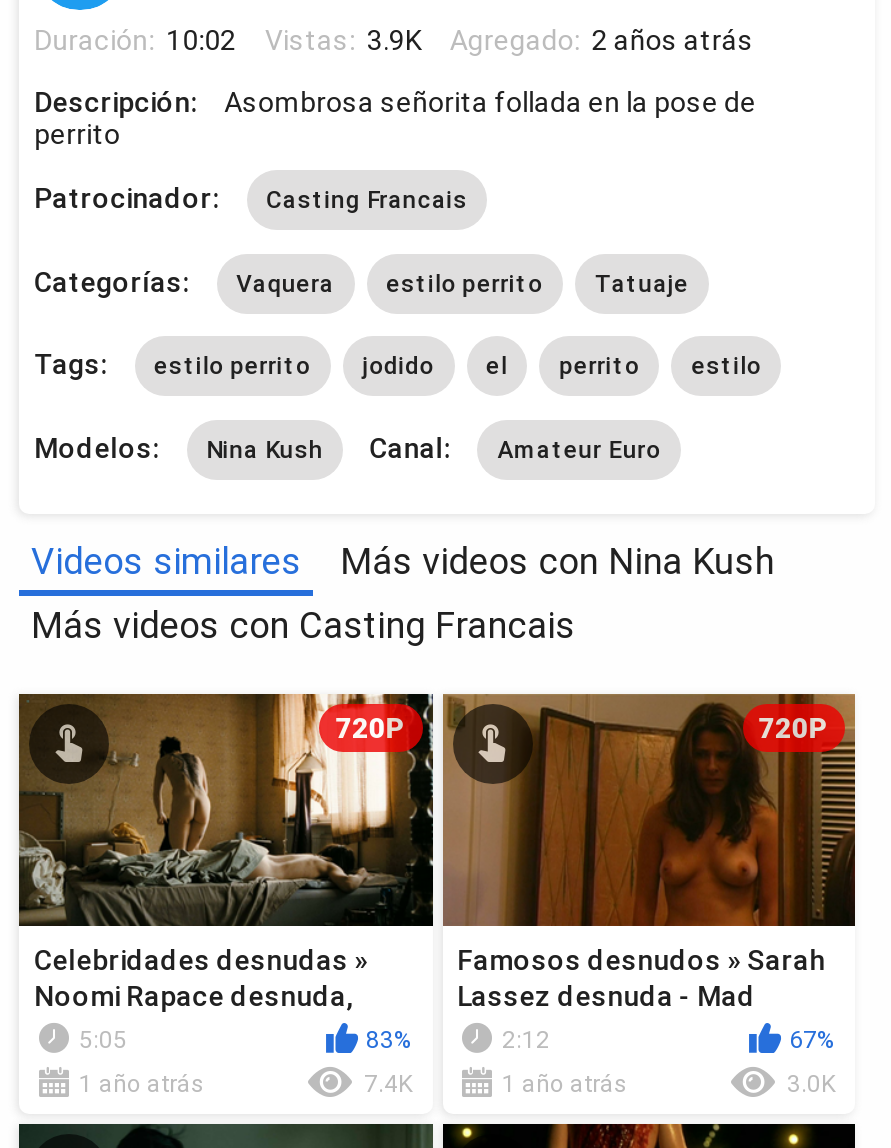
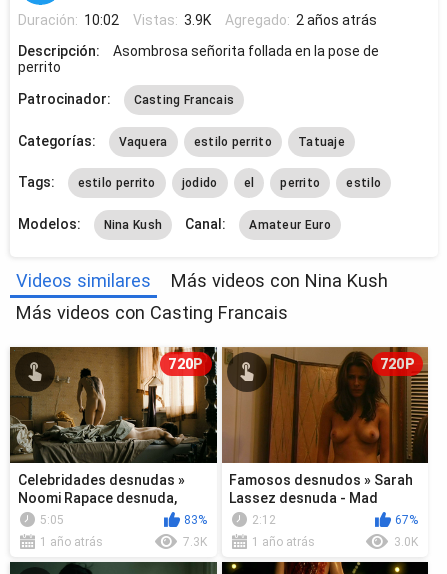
- 7.4K
+ 7.3K
